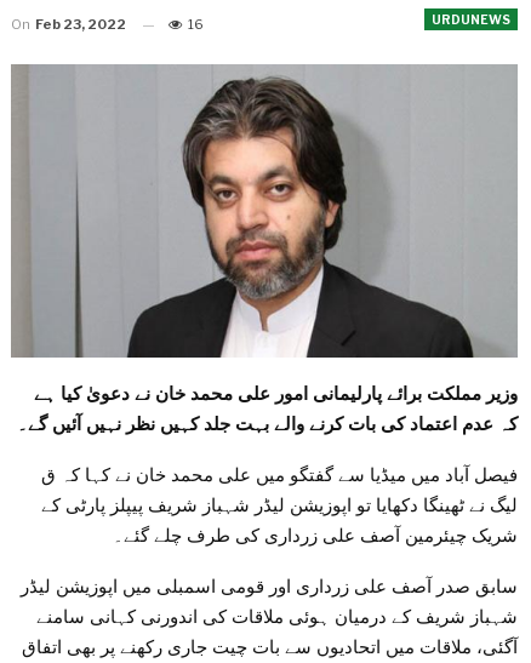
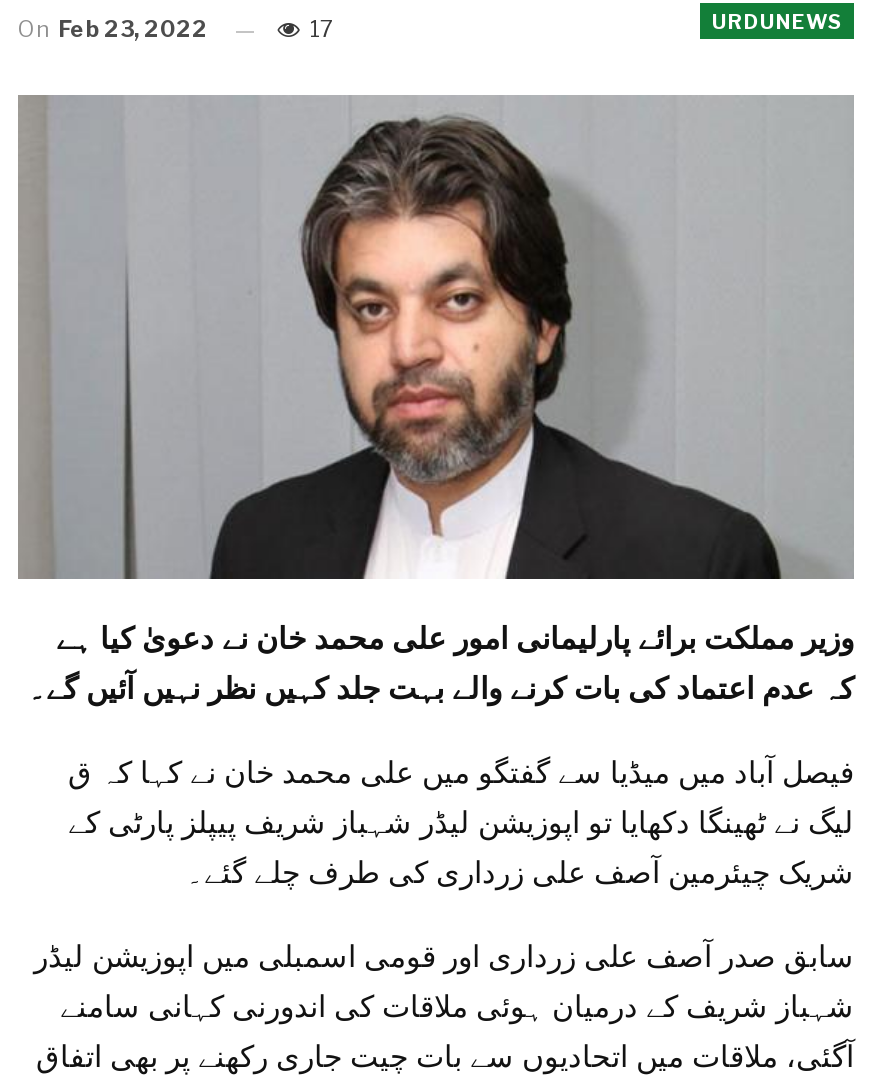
- 16
+ 17
